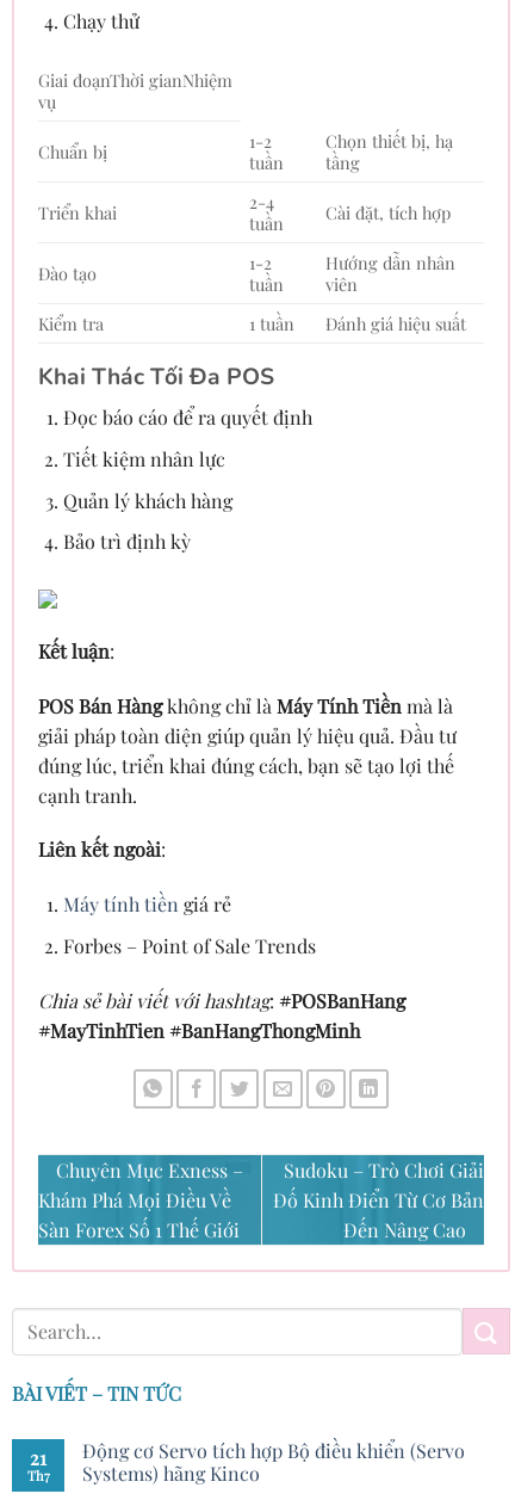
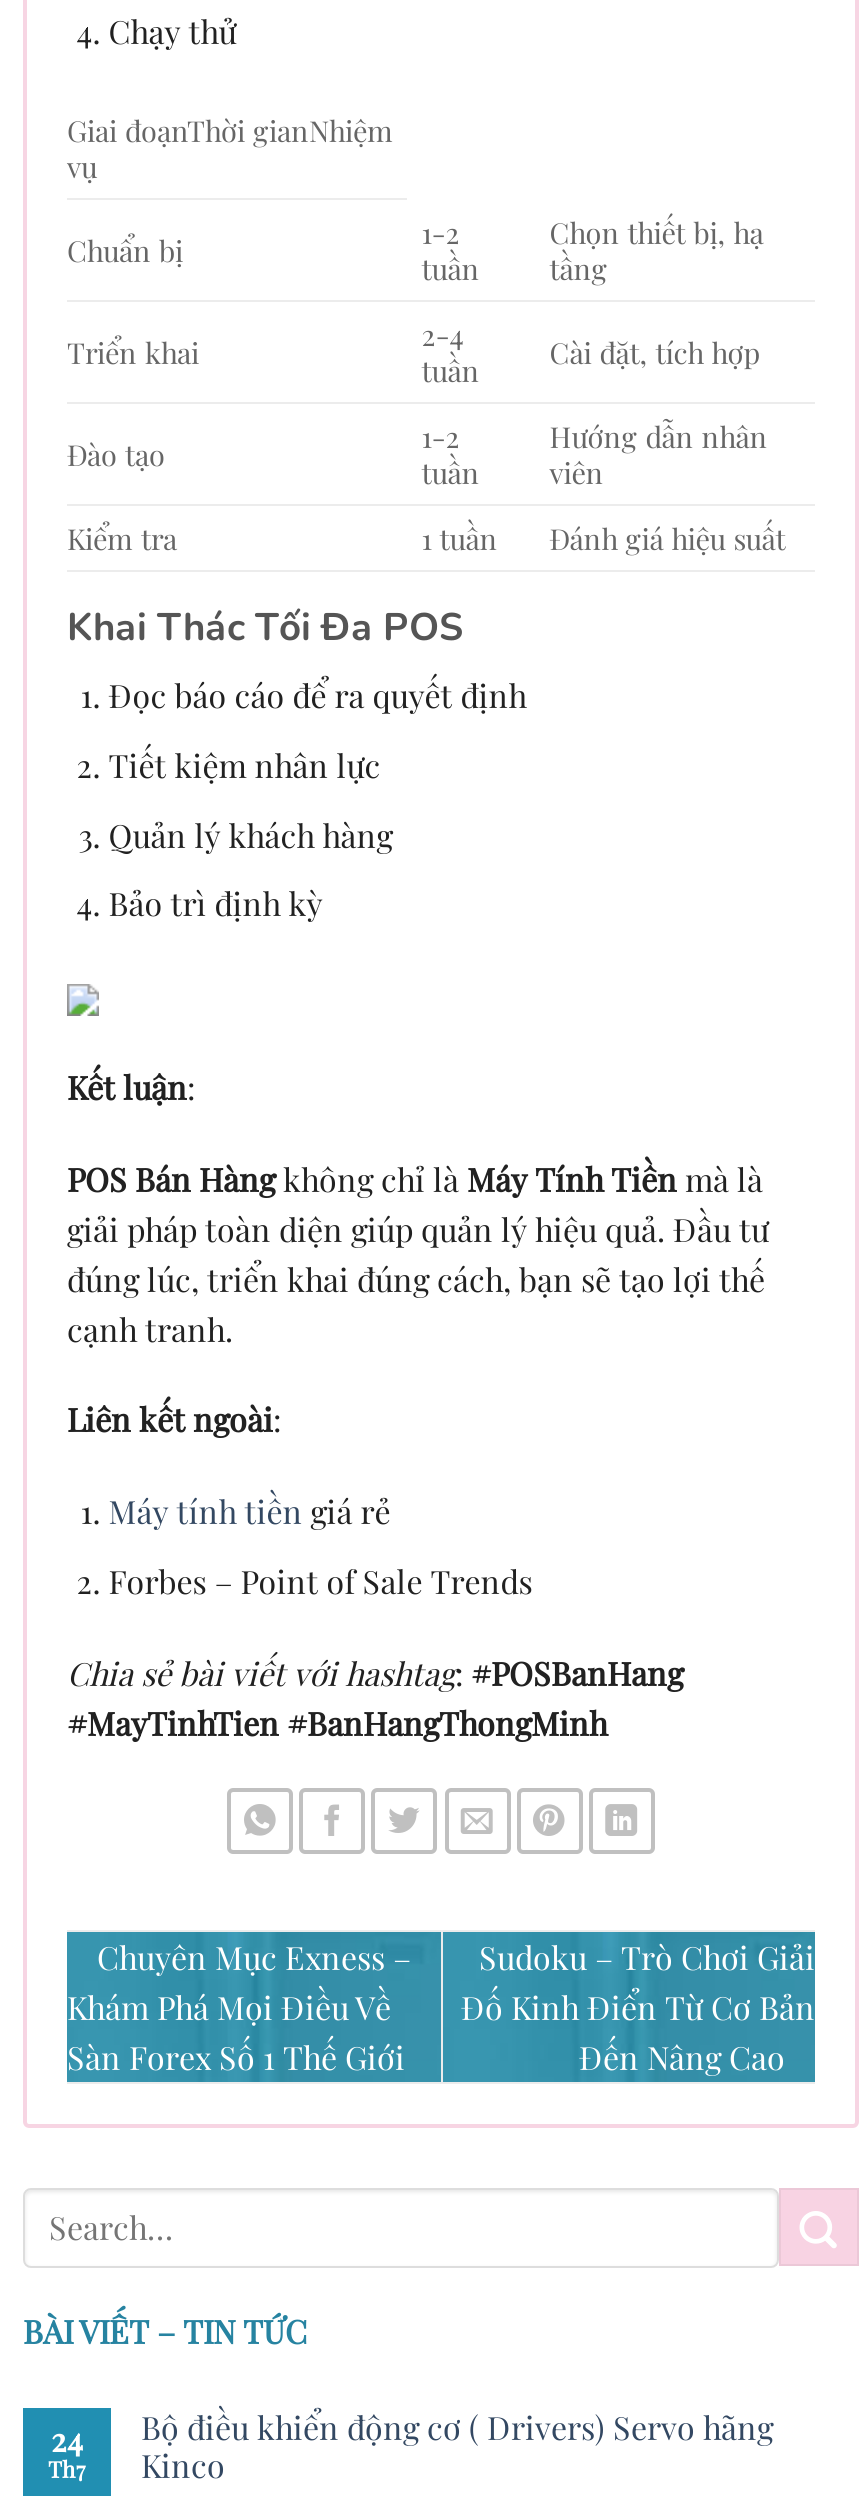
- Động cơ Servo tích hợp Bộ điều khiển (Servo
- Systems) hãng Kinco
+ Bộ điều khiển động cơ ( Drivers) Servo hãng
+ Kinco

- 21
+ 24
